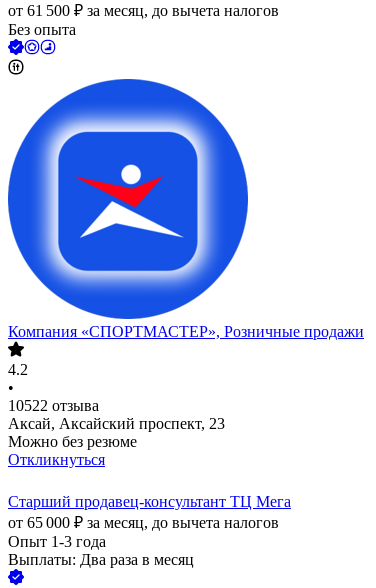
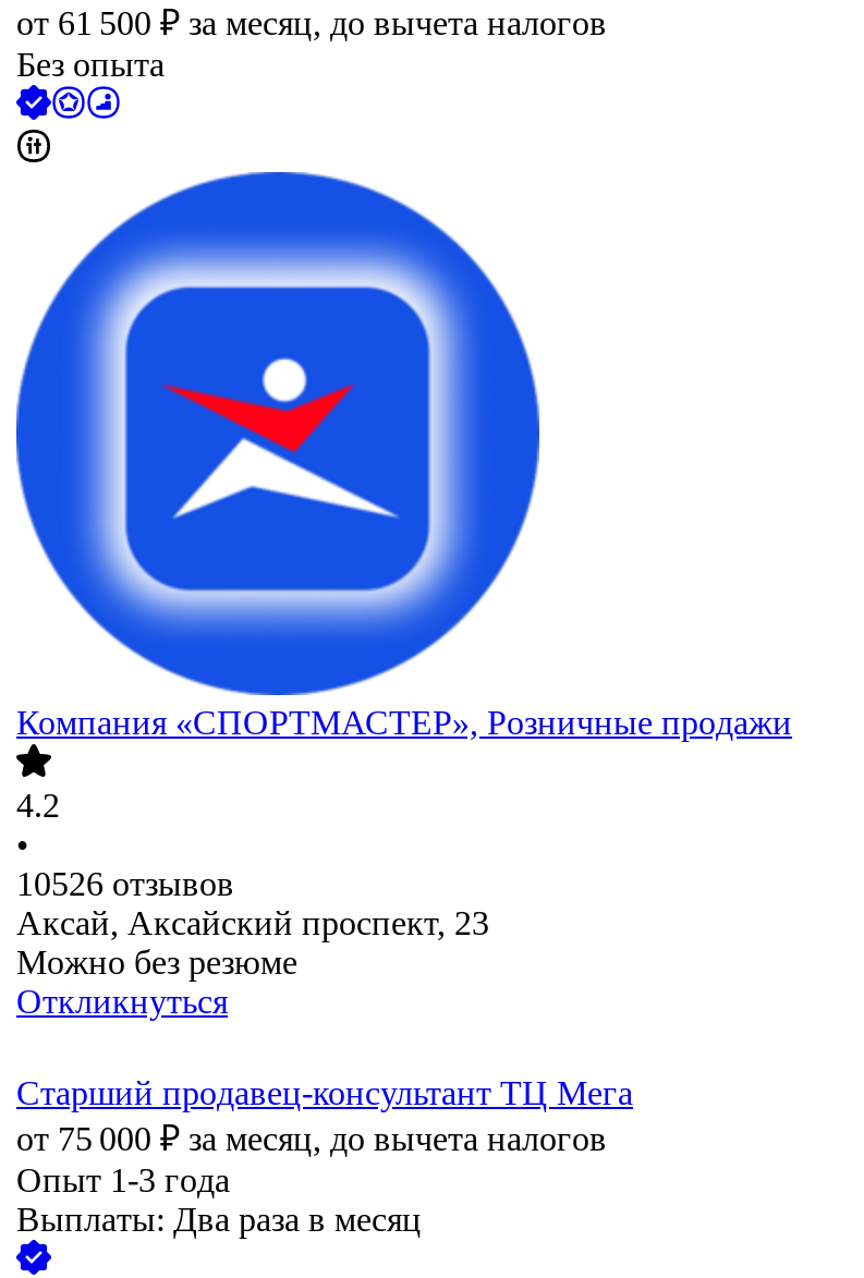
- 10522 отзыва
+ 10526 отзывов

- от 65 000 ₽ за месяц, до вычета налогов
+ от 75 000 ₽ за месяц, до вычета налогов
